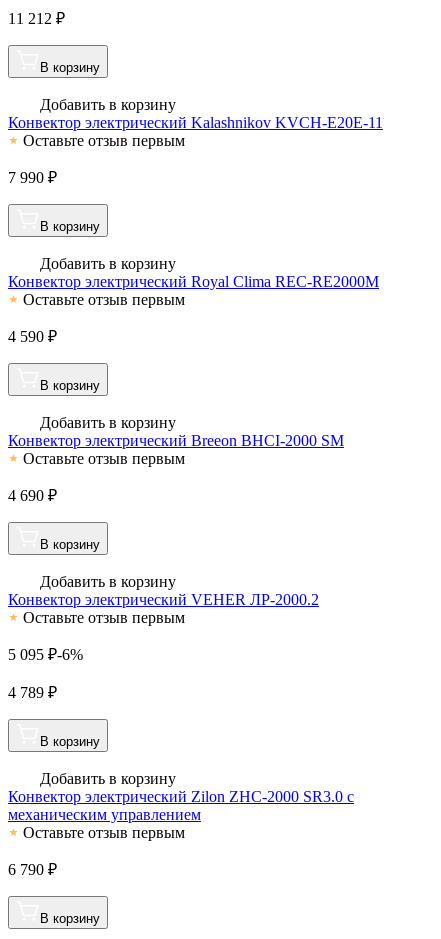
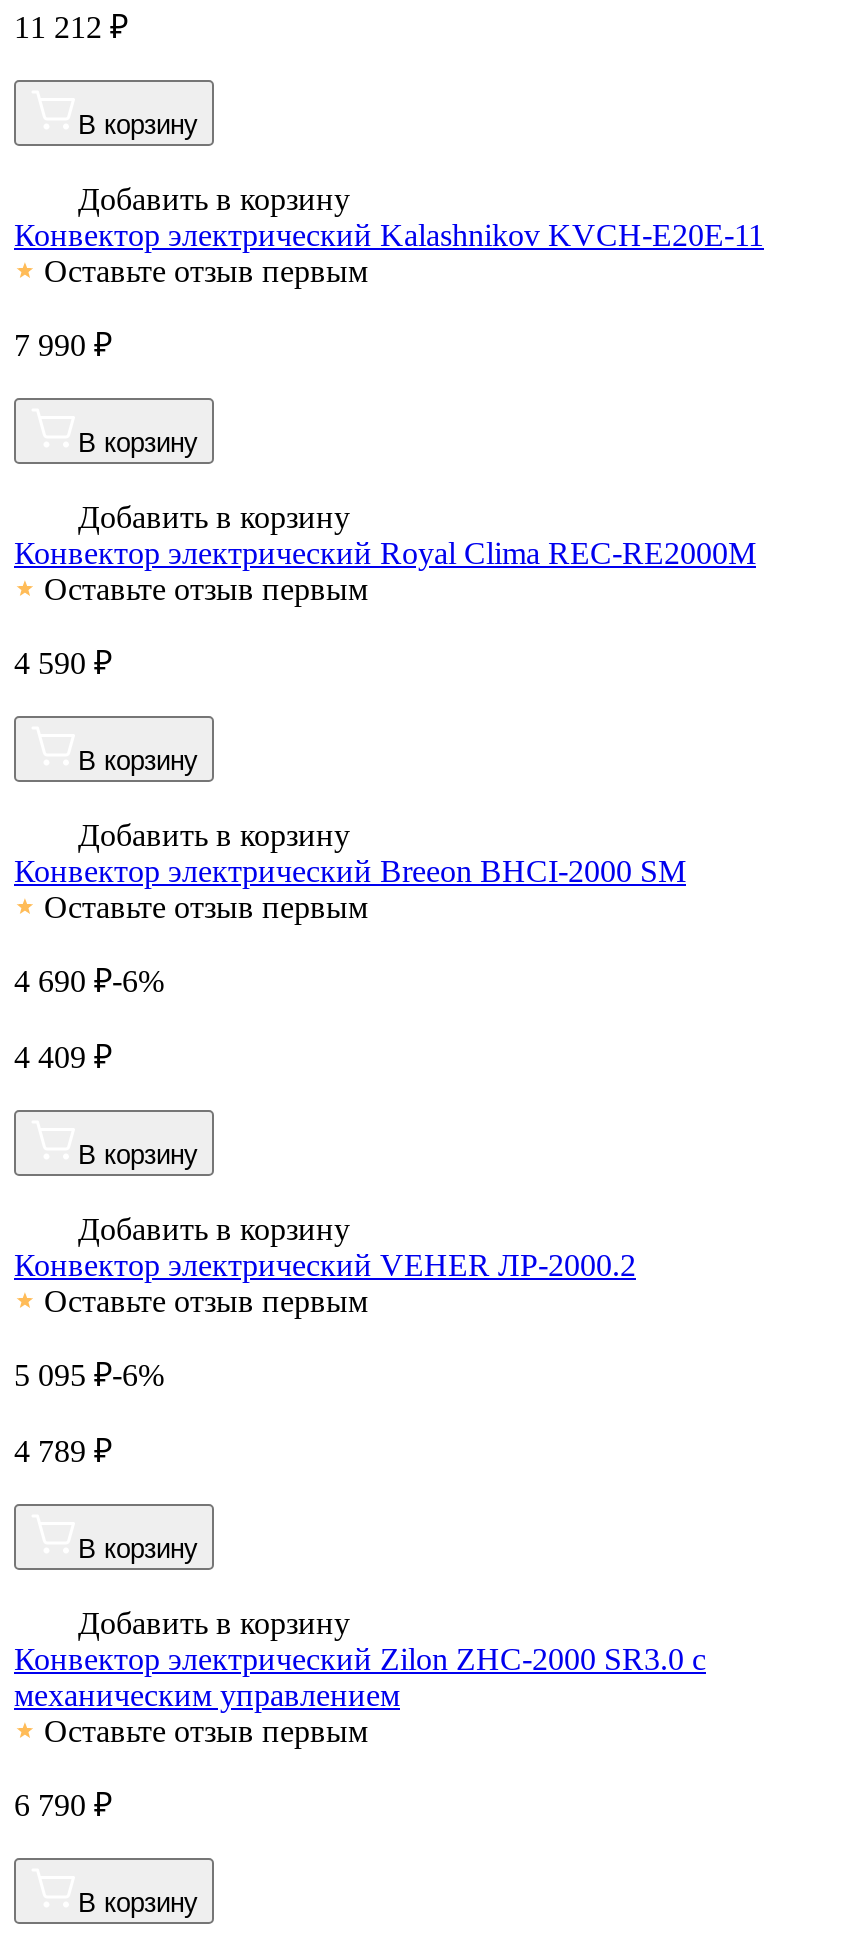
- 4 690 ₽
+ 4 690 ₽-6%
+ 4 409 ₽
